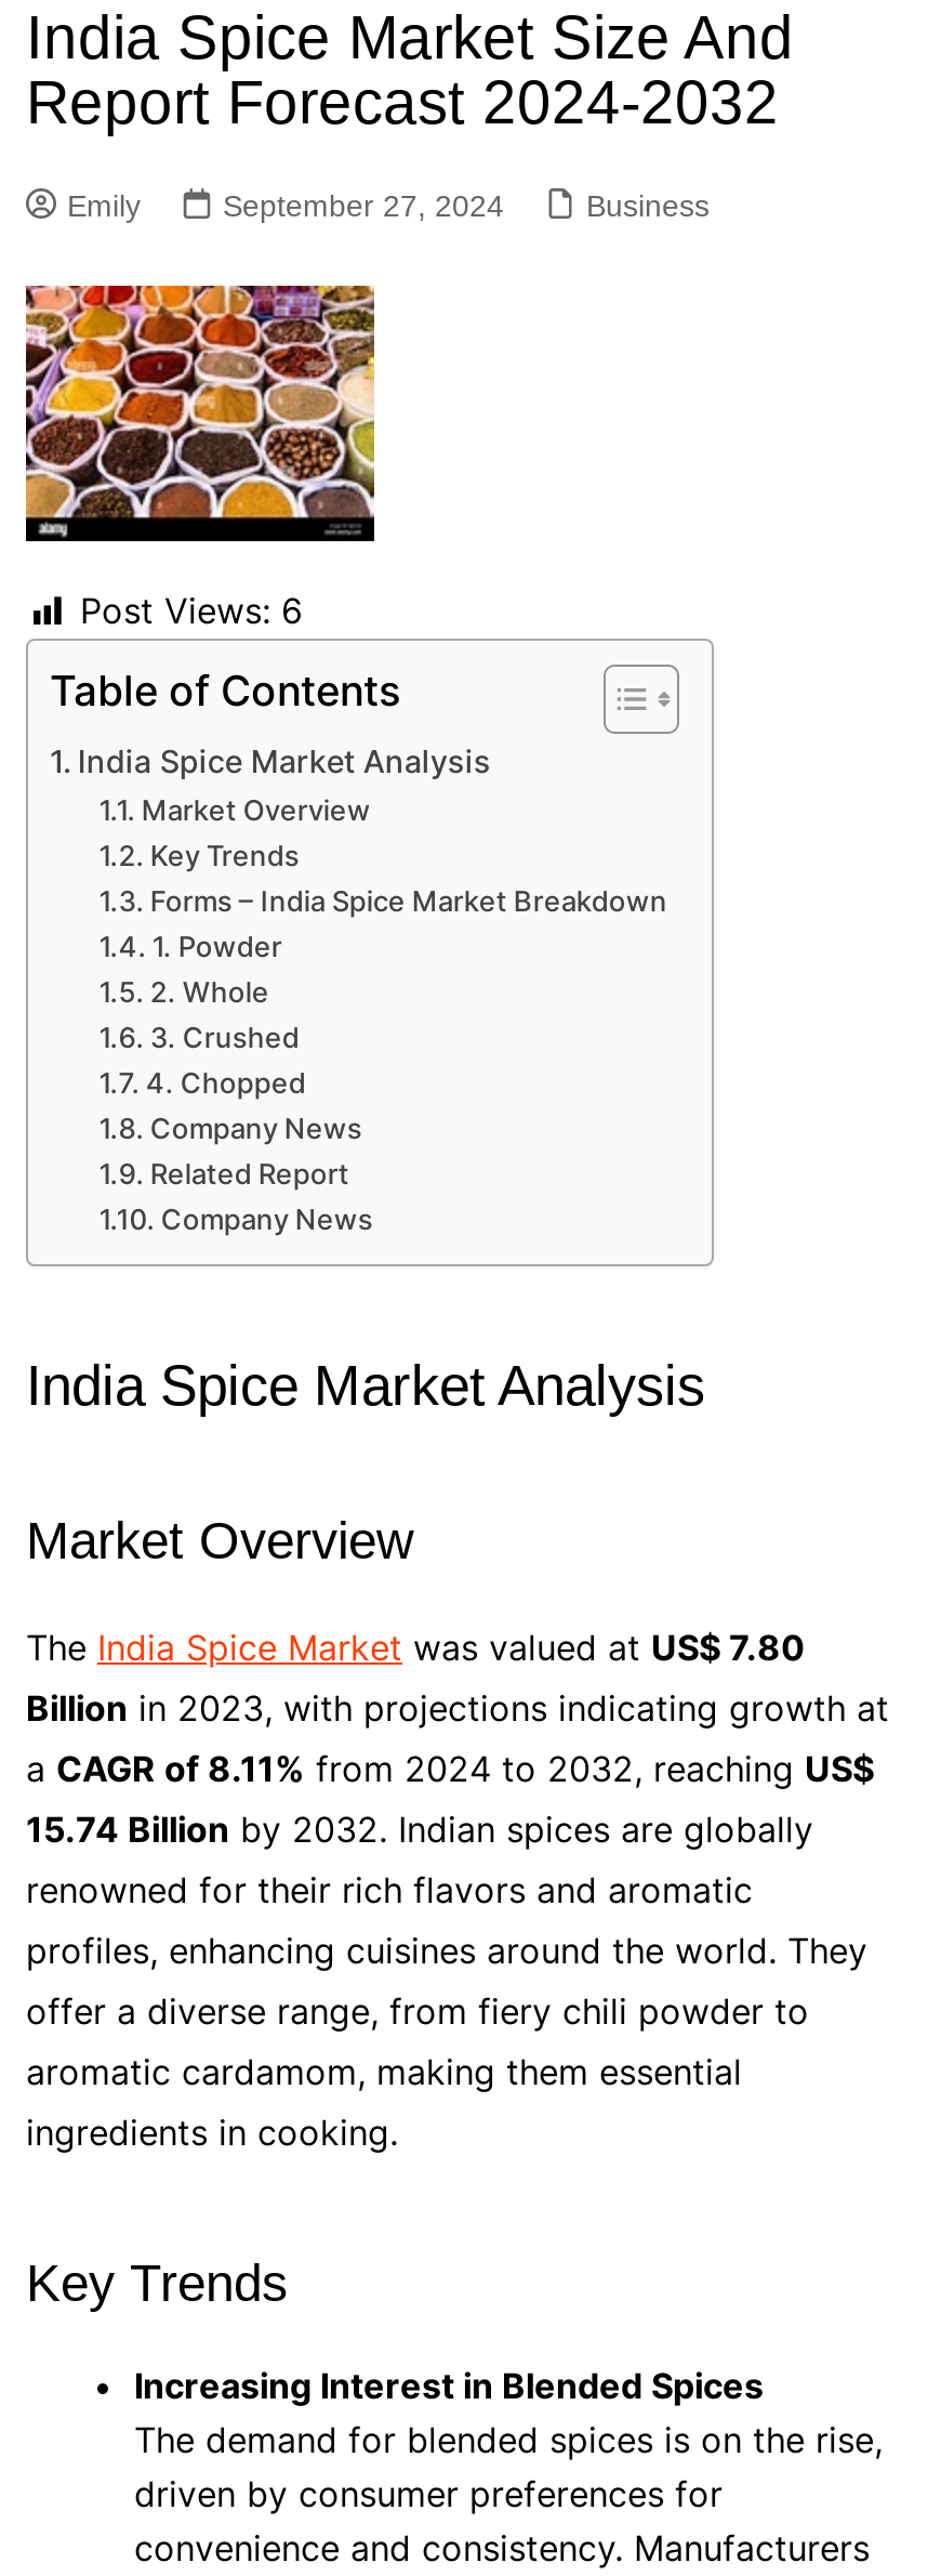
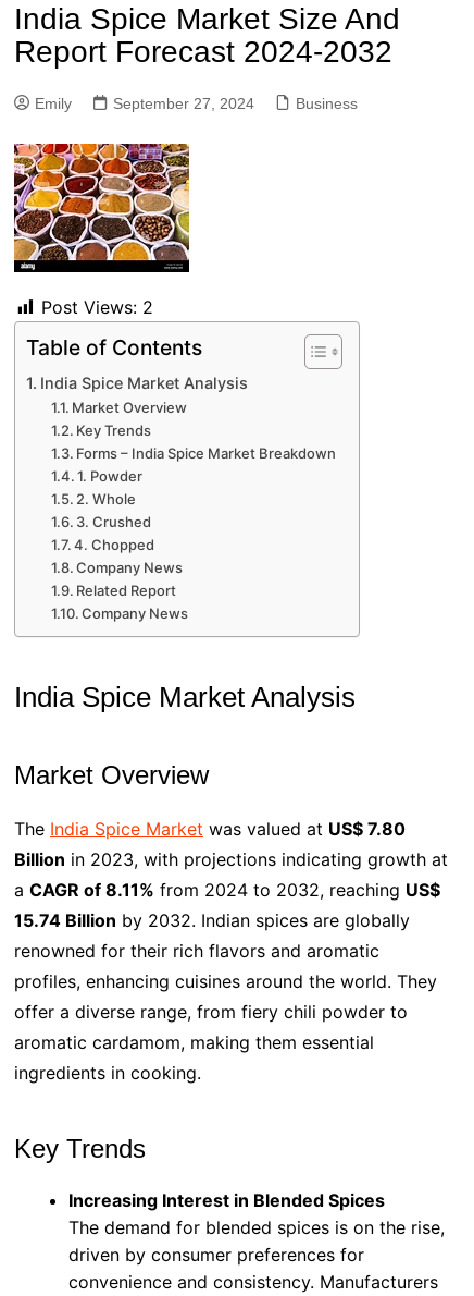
- Post Views: 6
+ Post Views: 2
